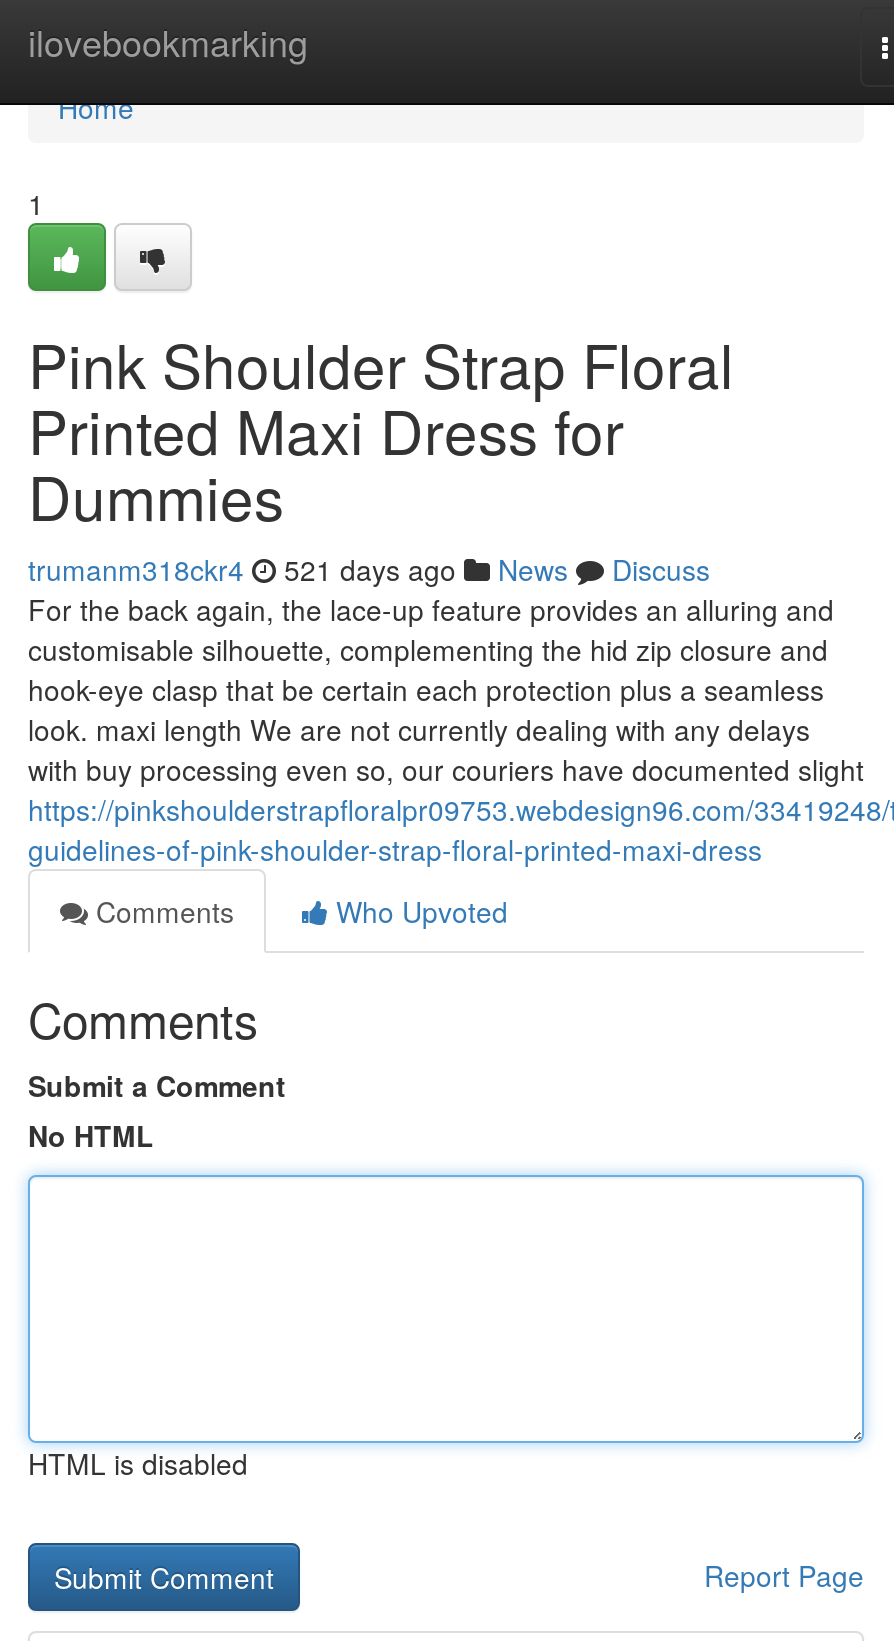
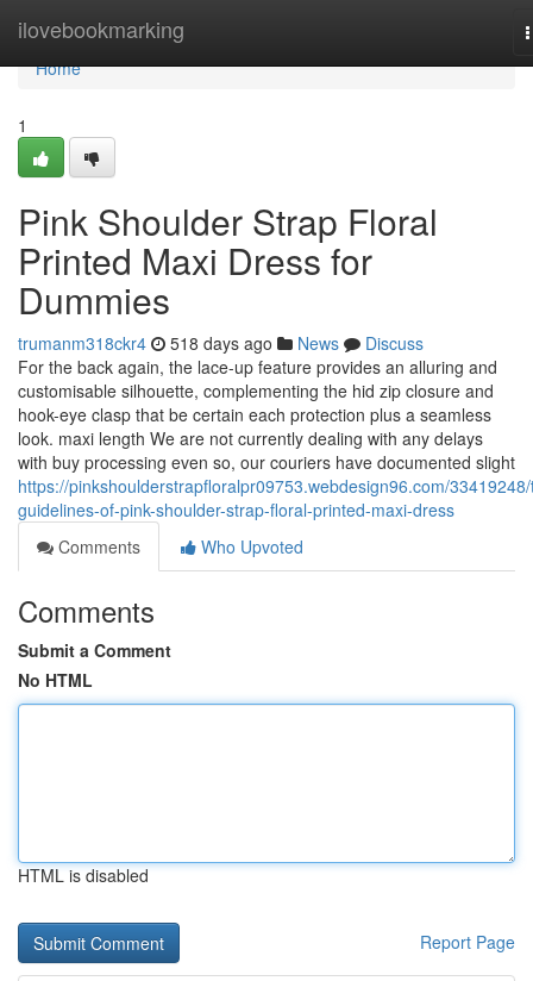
- trumanm318ckr4 521 days ago News Discuss
+ trumanm318ckr4 518 days ago News Discuss
